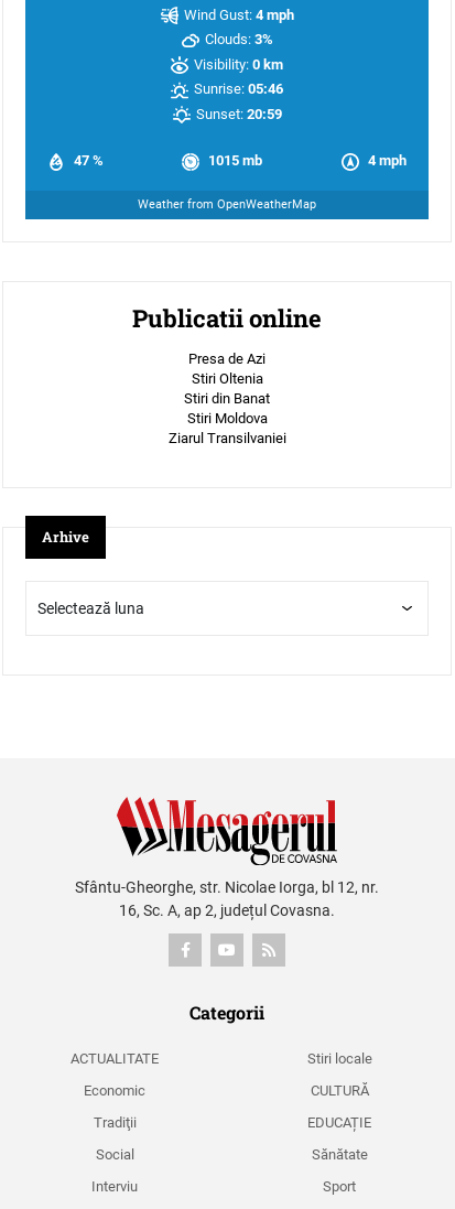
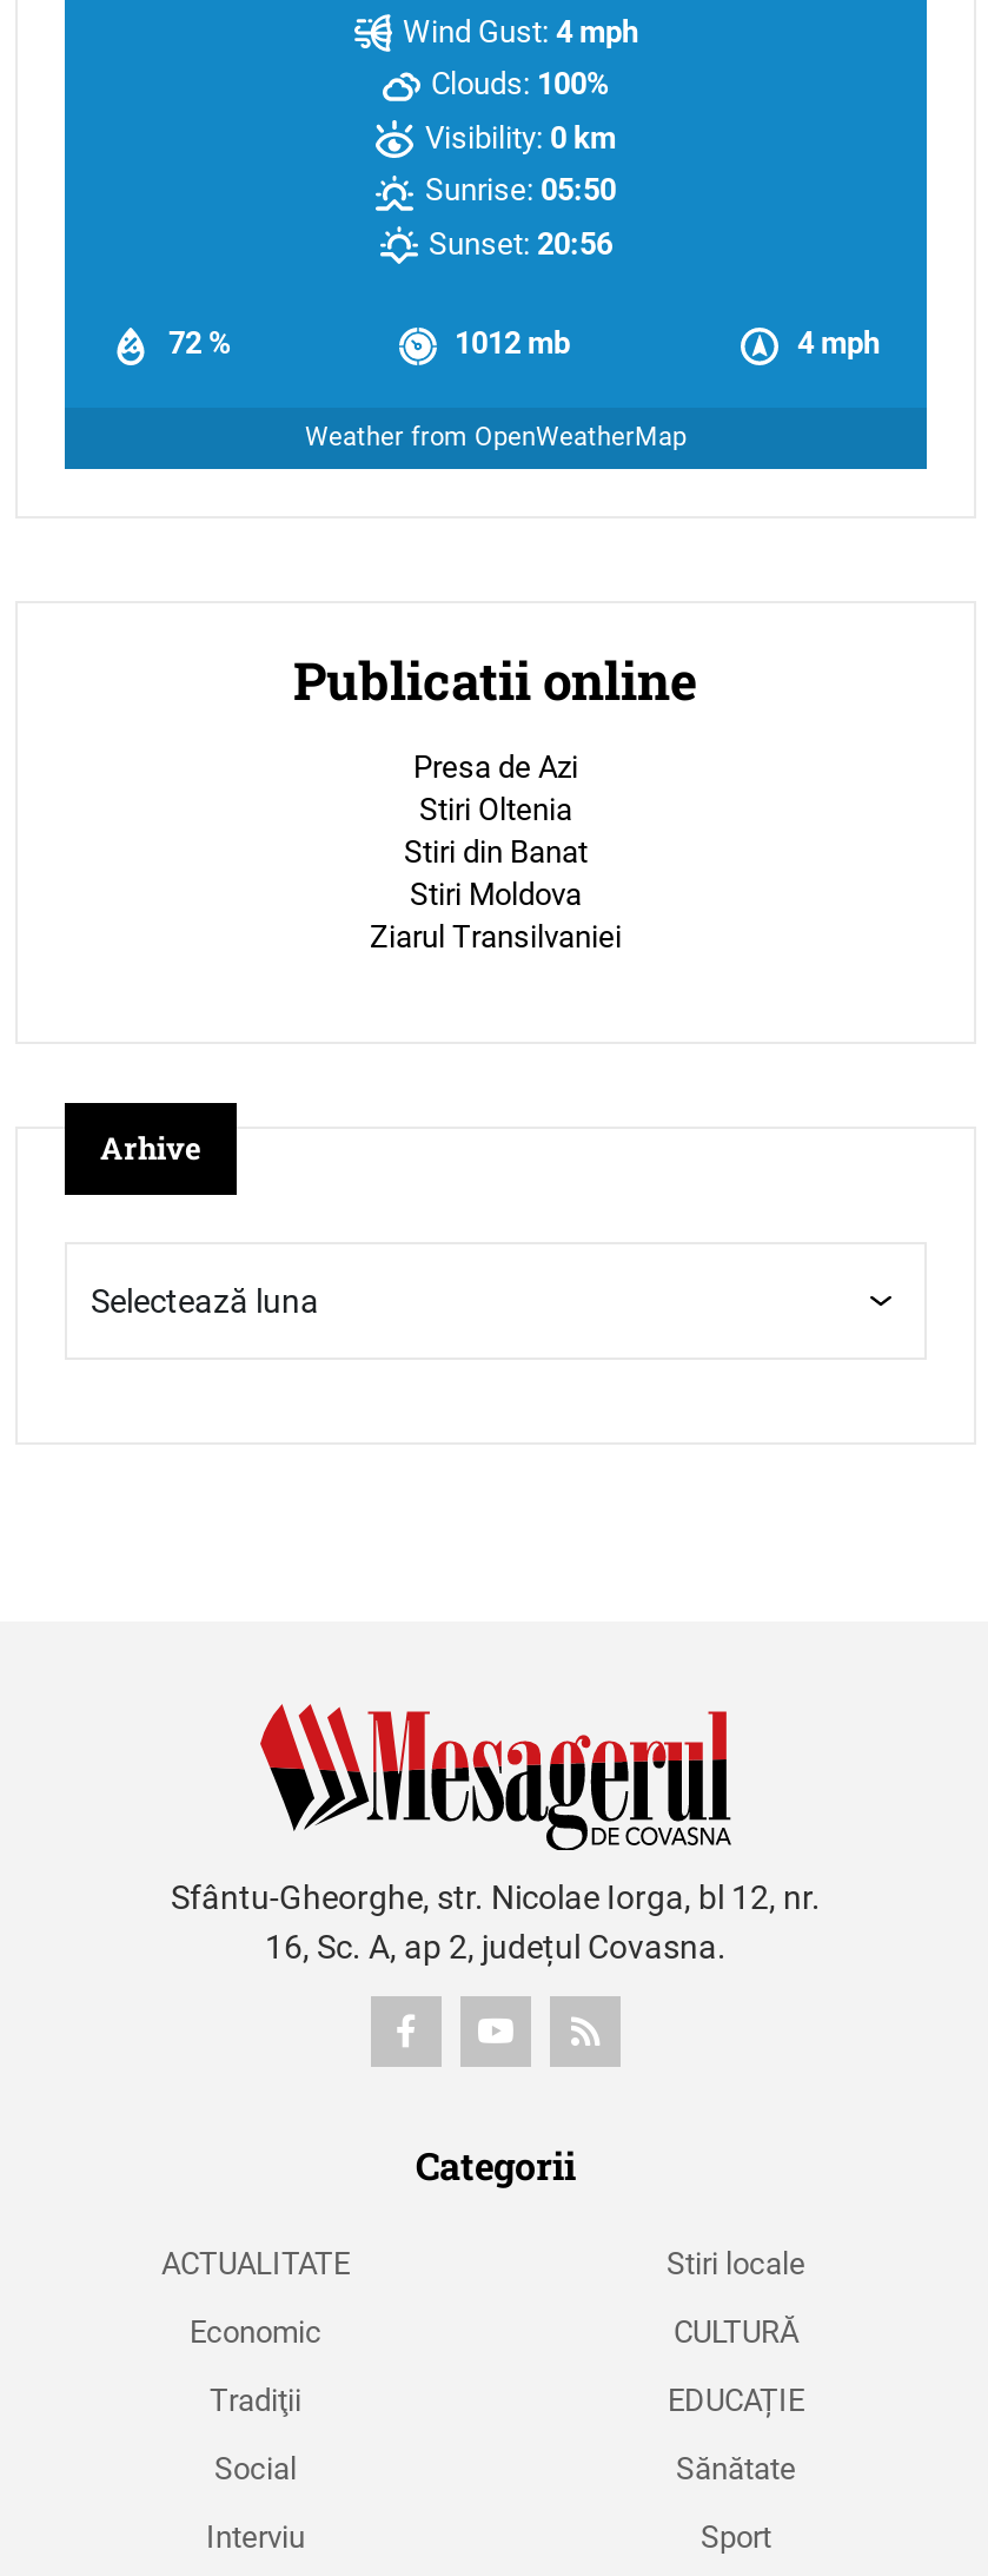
- Clouds: 3%
+ Clouds: 100%

- Sunrise: 05:46
+ Sunrise: 05:50

- Sunset: 20:59
+ Sunset: 20:56

- 47 %
- 1015 mb
+ 72 %
+ 1012 mb
